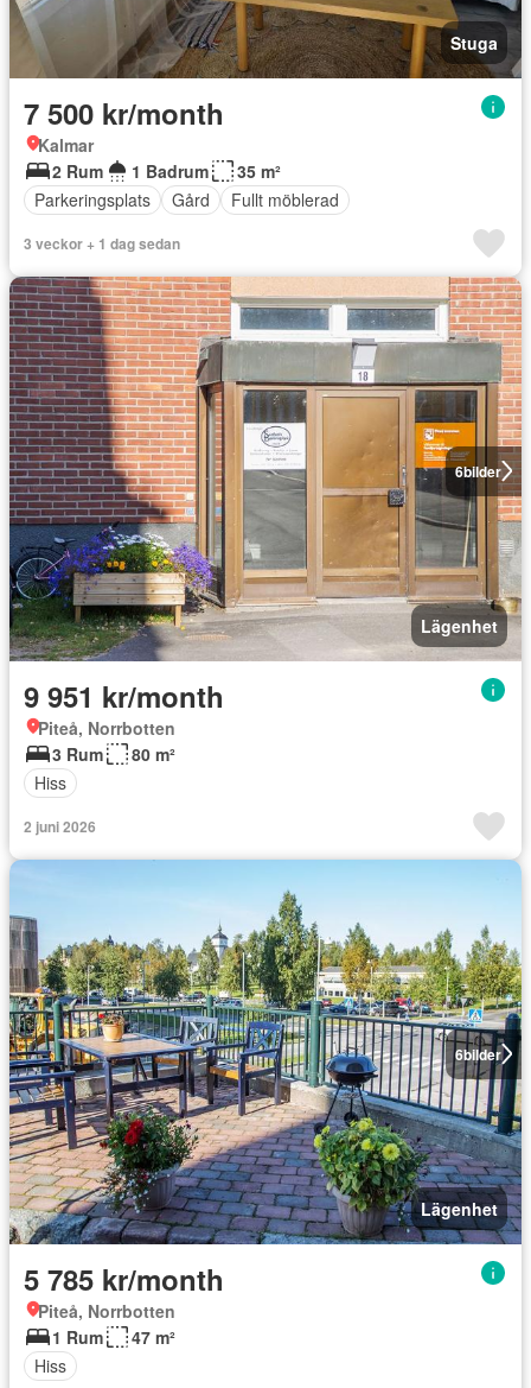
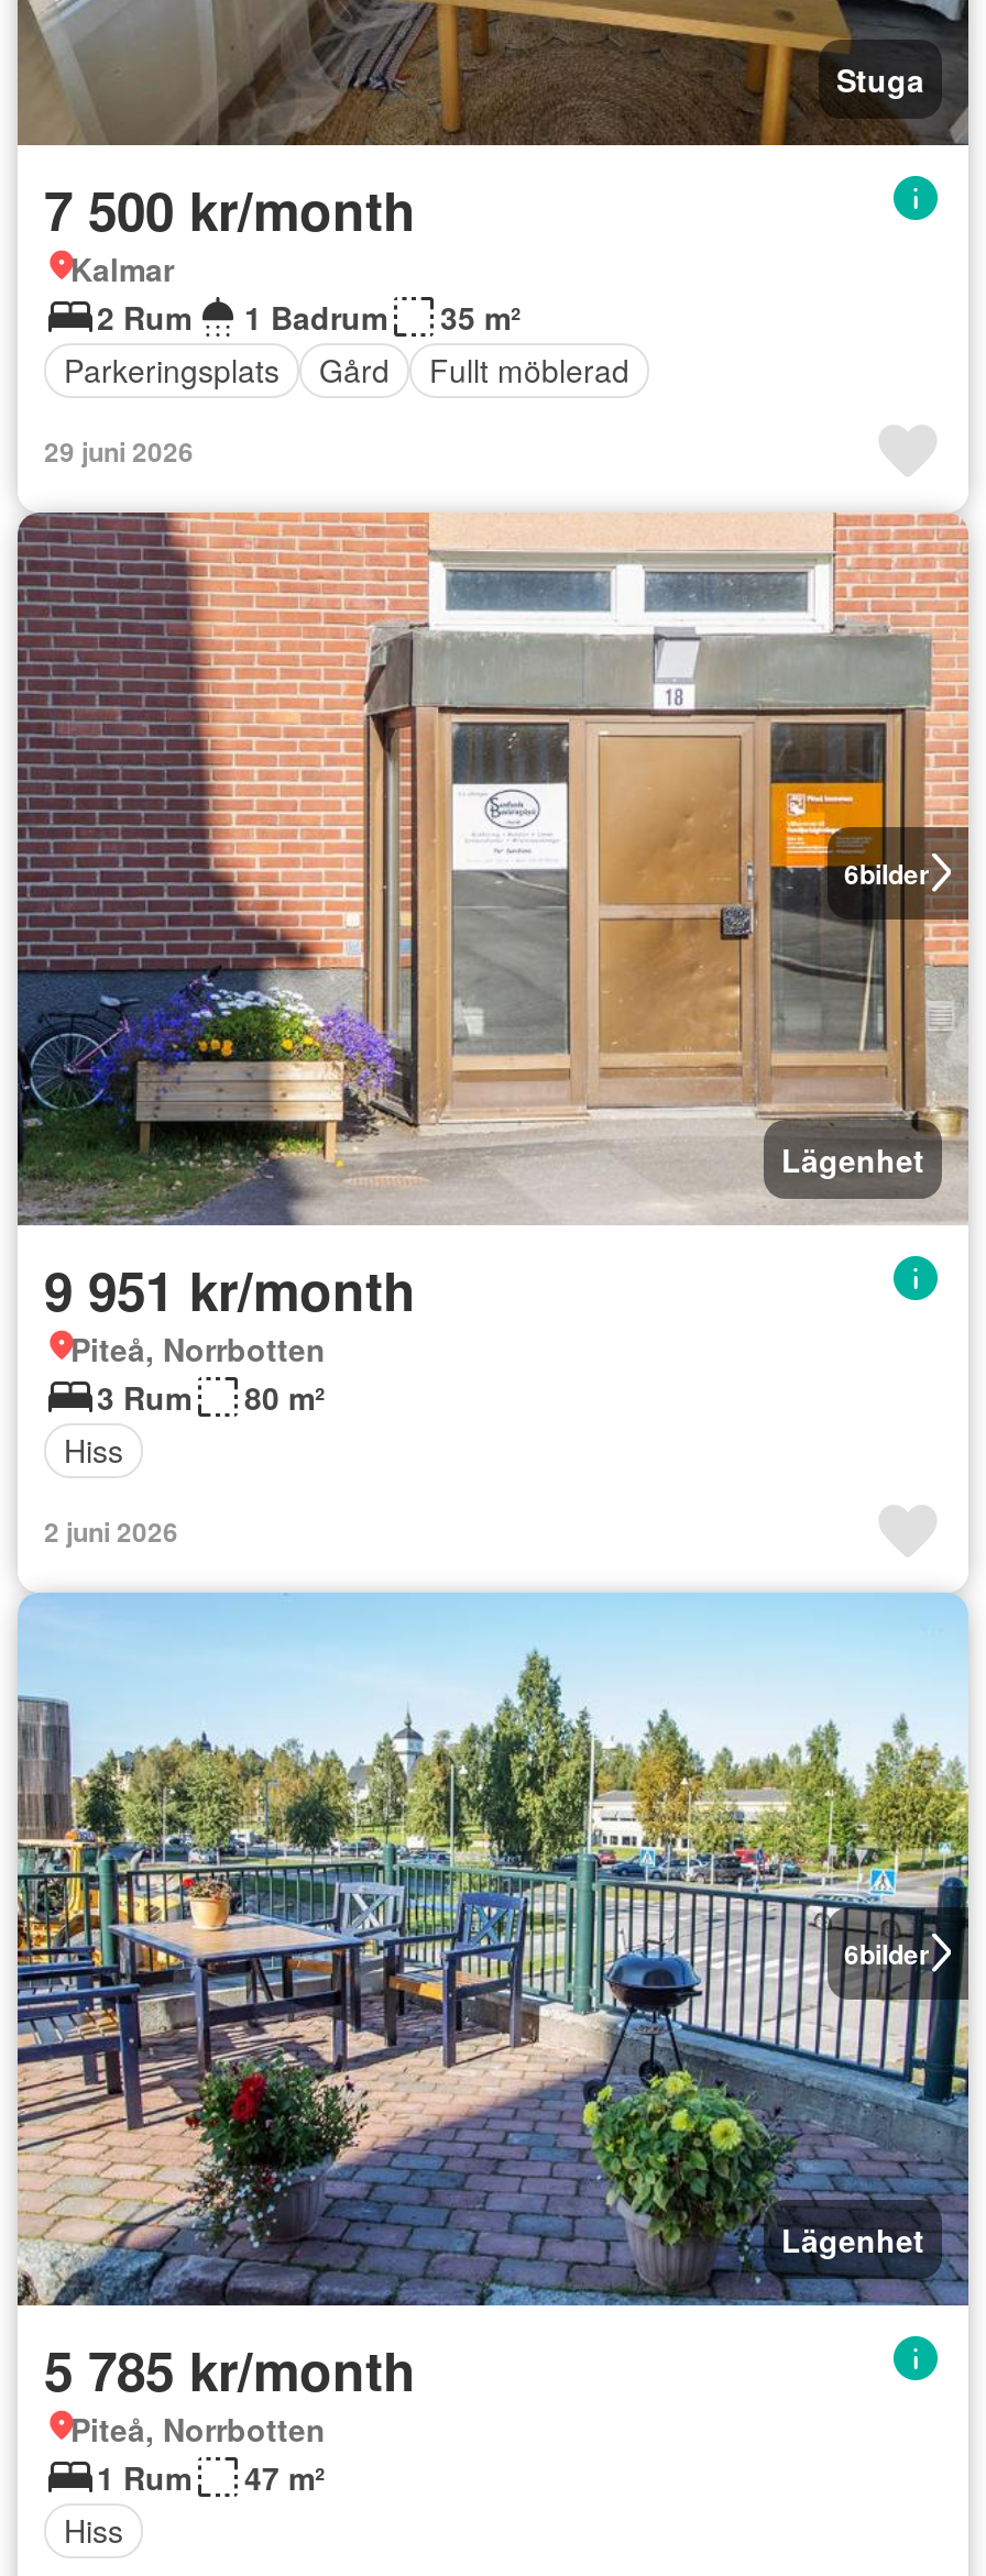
- 3 veckor + 1 dag sedan
+ 29 juni 2026
